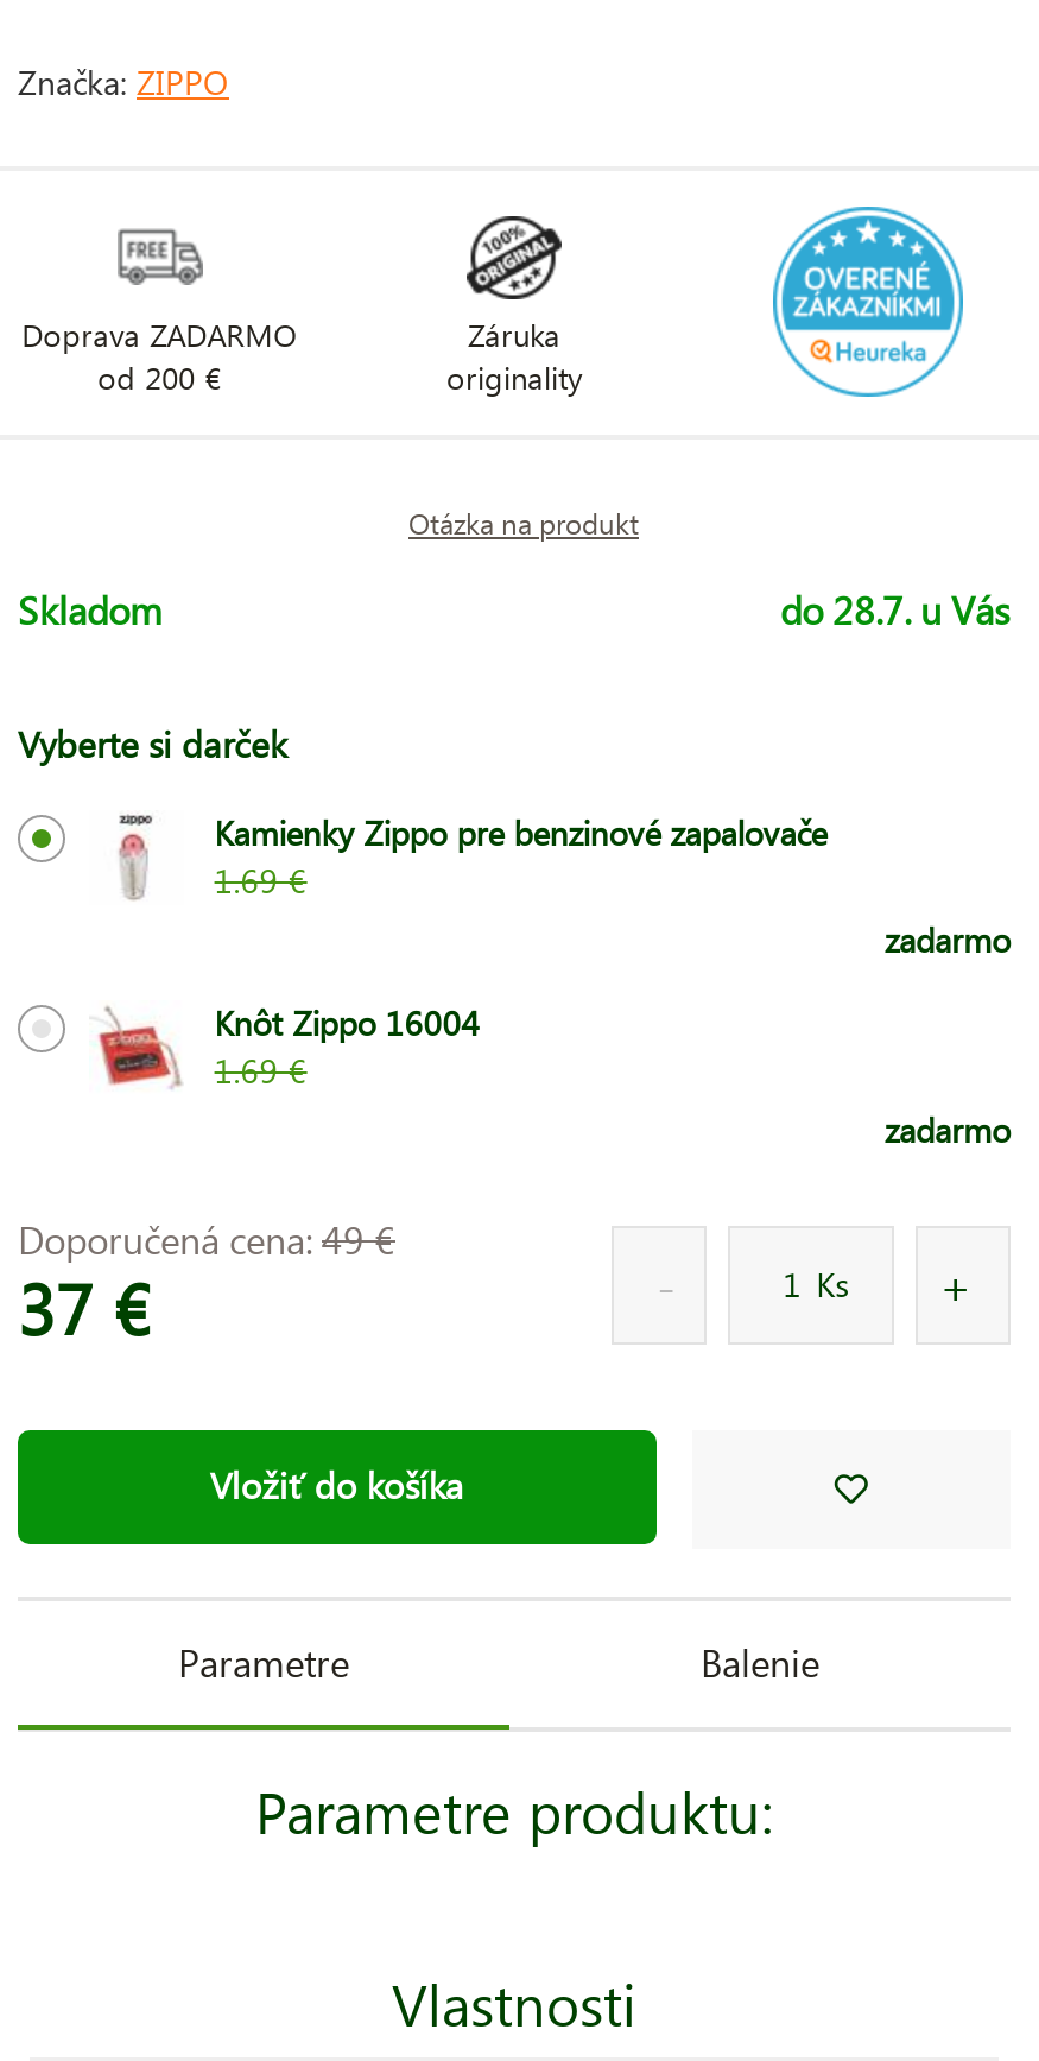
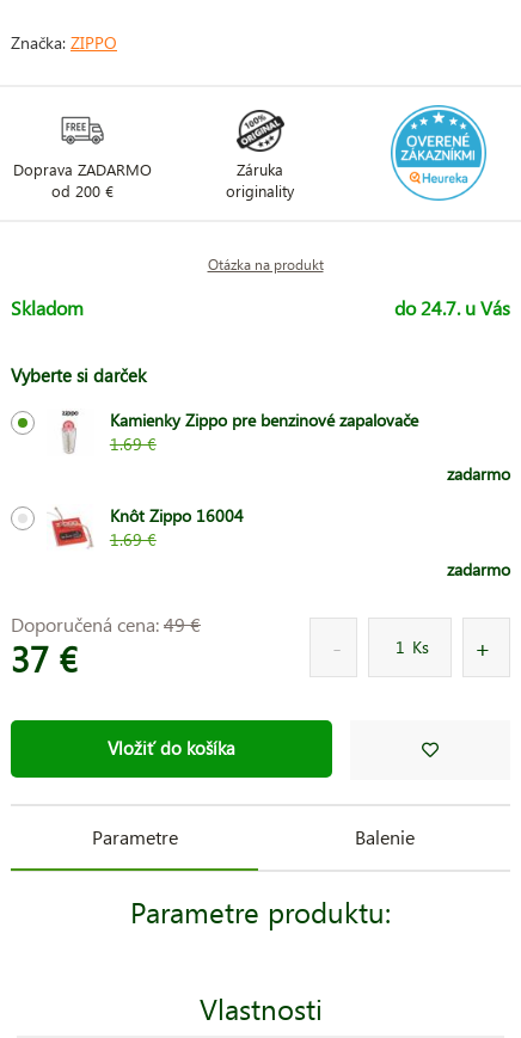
- do 28.7. u Vás
+ do 24.7. u Vás
